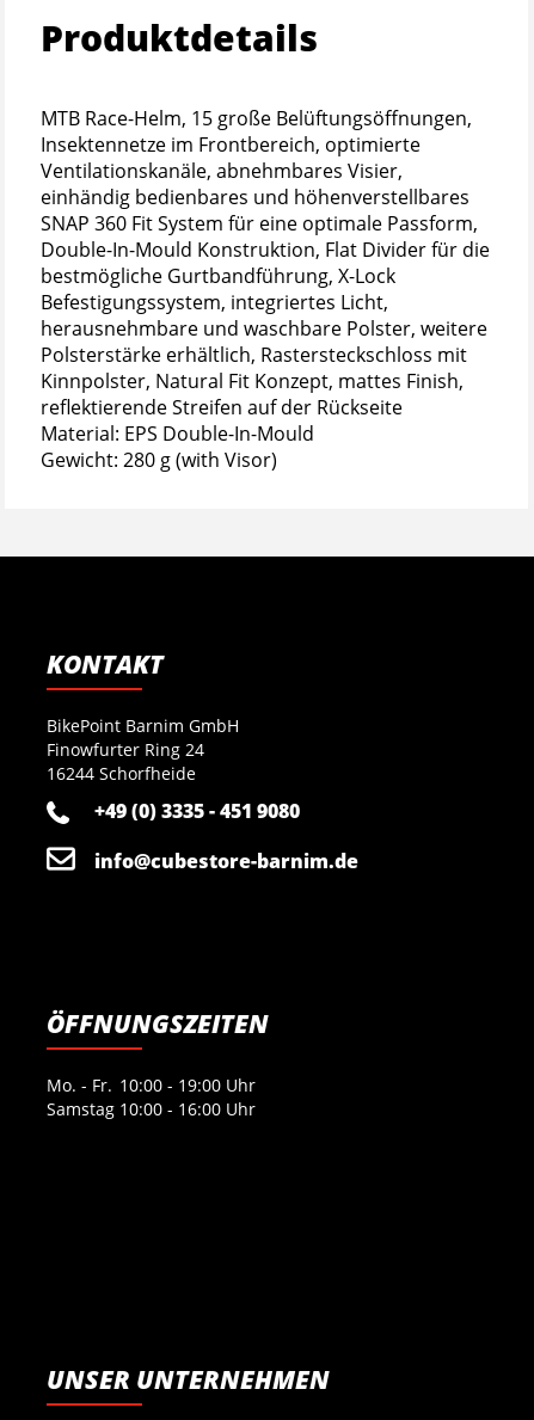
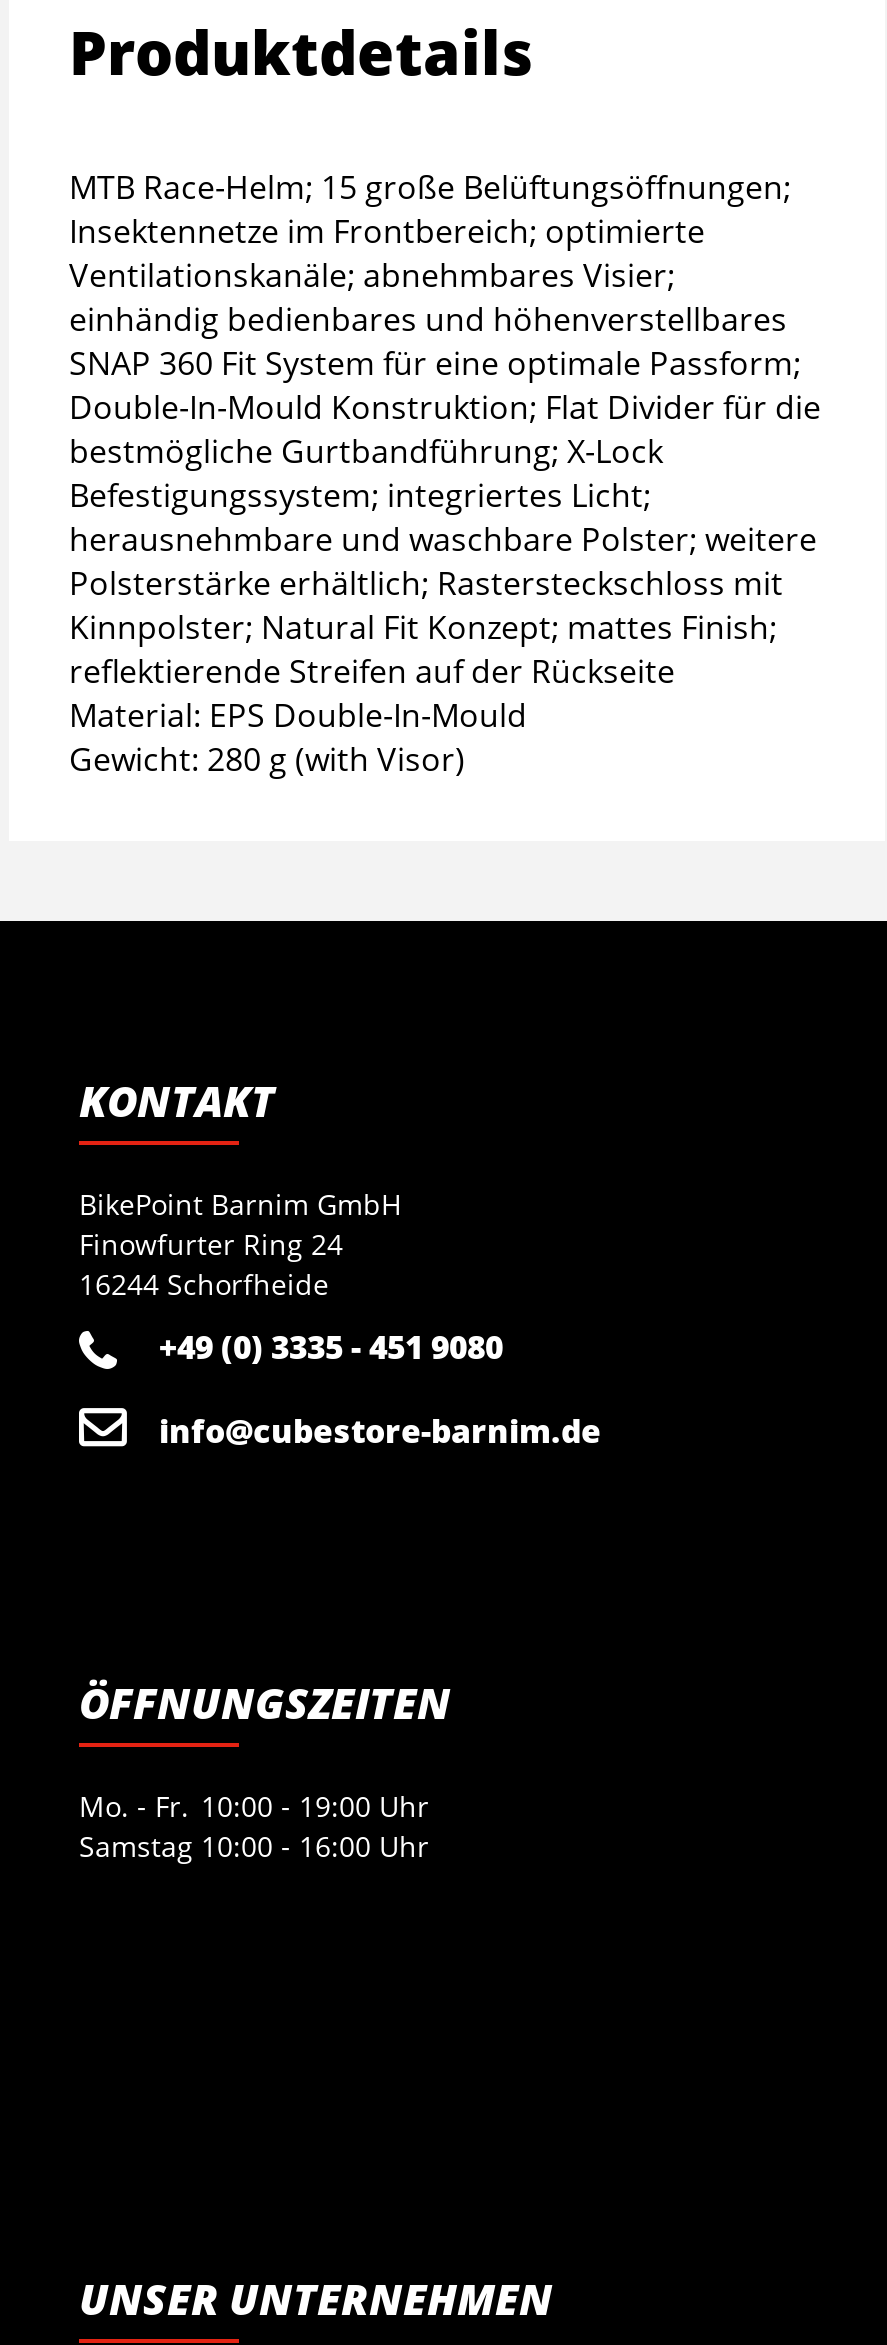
- MTB Race-Helm, 15 große Belüftungsöffnungen,
+ MTB Race-Helm; 15 große Belüftungsöffnungen;

- Insektennetze im Frontbereich, optimierte
+ Insektennetze im Frontbereich; optimierte

- Ventilationskanäle, abnehmbares Visier,
+ Ventilationskanäle; abnehmbares Visier;

- SNAP 360 Fit System für eine optimale Passform,
+ SNAP 360 Fit System für eine optimale Passform;

- Double-In-Mould Konstruktion, Flat Divider für die
+ Double-In-Mould Konstruktion; Flat Divider für die

- bestmögliche Gurtbandführung, X-Lock
+ bestmögliche Gurtbandführung; X-Lock

- Befestigungssystem, integriertes Licht,
+ Befestigungssystem; integriertes Licht;

- herausnehmbare und waschbare Polster, weitere
+ herausnehmbare und waschbare Polster; weitere

- Polsterstärke erhältlich, Rastersteckschloss mit
+ Polsterstärke erhältlich; Rastersteckschloss mit

- Kinnpolster, Natural Fit Konzept, mattes Finish,
+ Kinnpolster; Natural Fit Konzept; mattes Finish;
